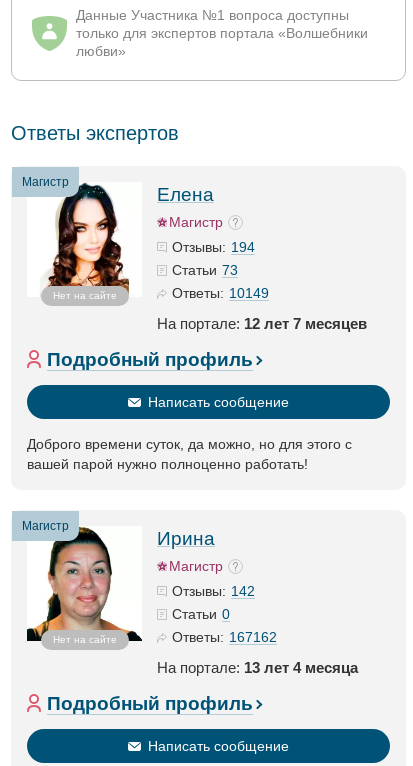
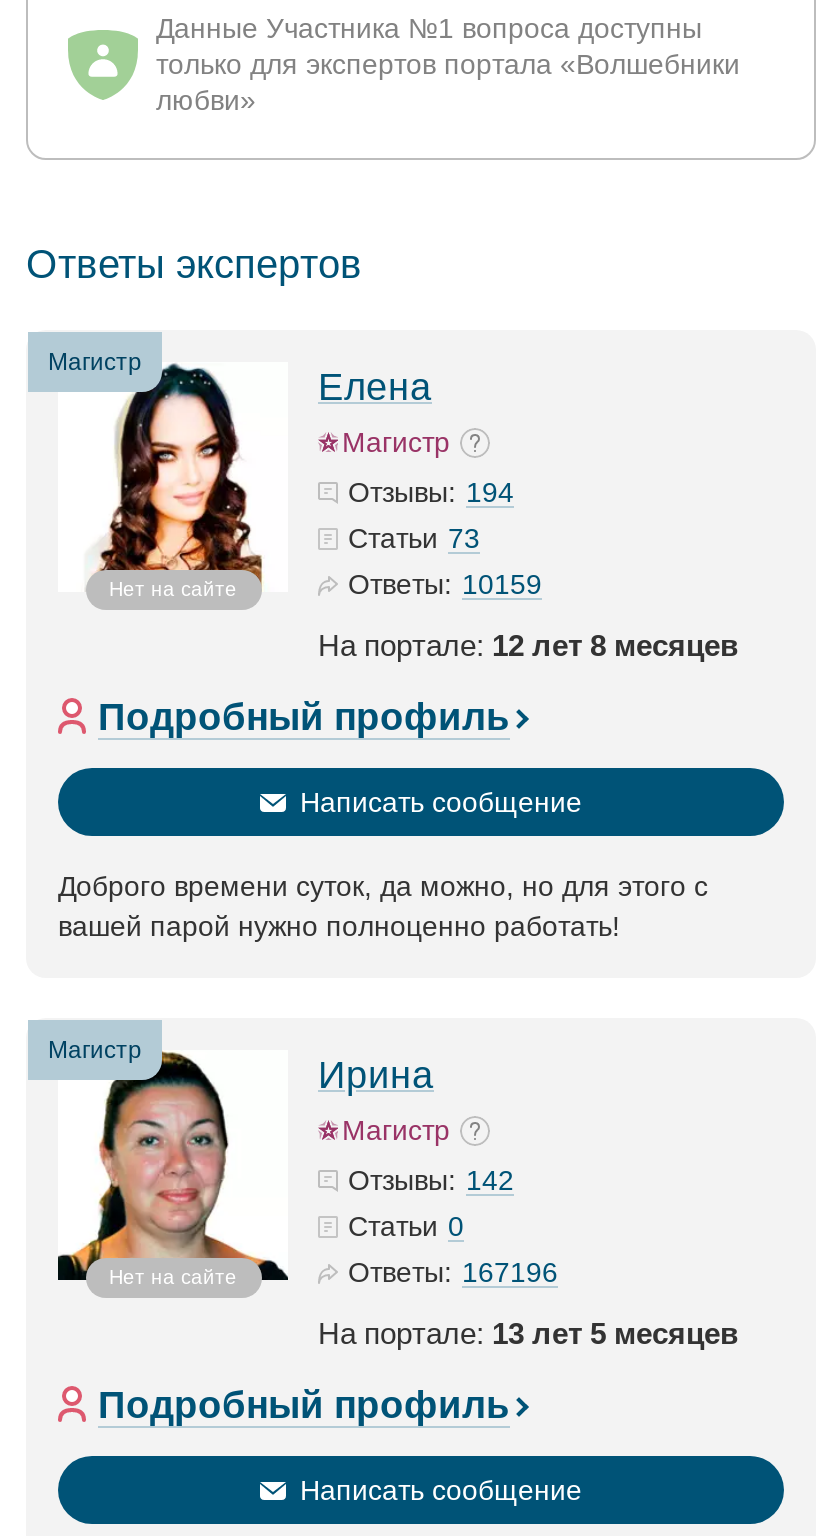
- Ответы: 10149
+ Ответы: 10159

- На портале: 12 лет 7 месяцев
+ На портале: 12 лет 8 месяцев

- Ответы: 167162
+ Ответы: 167196

- На портале: 13 лет 4 месяца
+ На портале: 13 лет 5 месяцев
